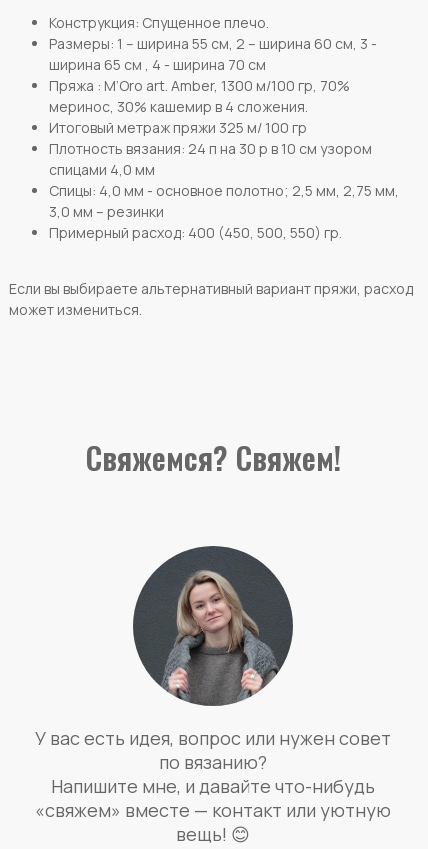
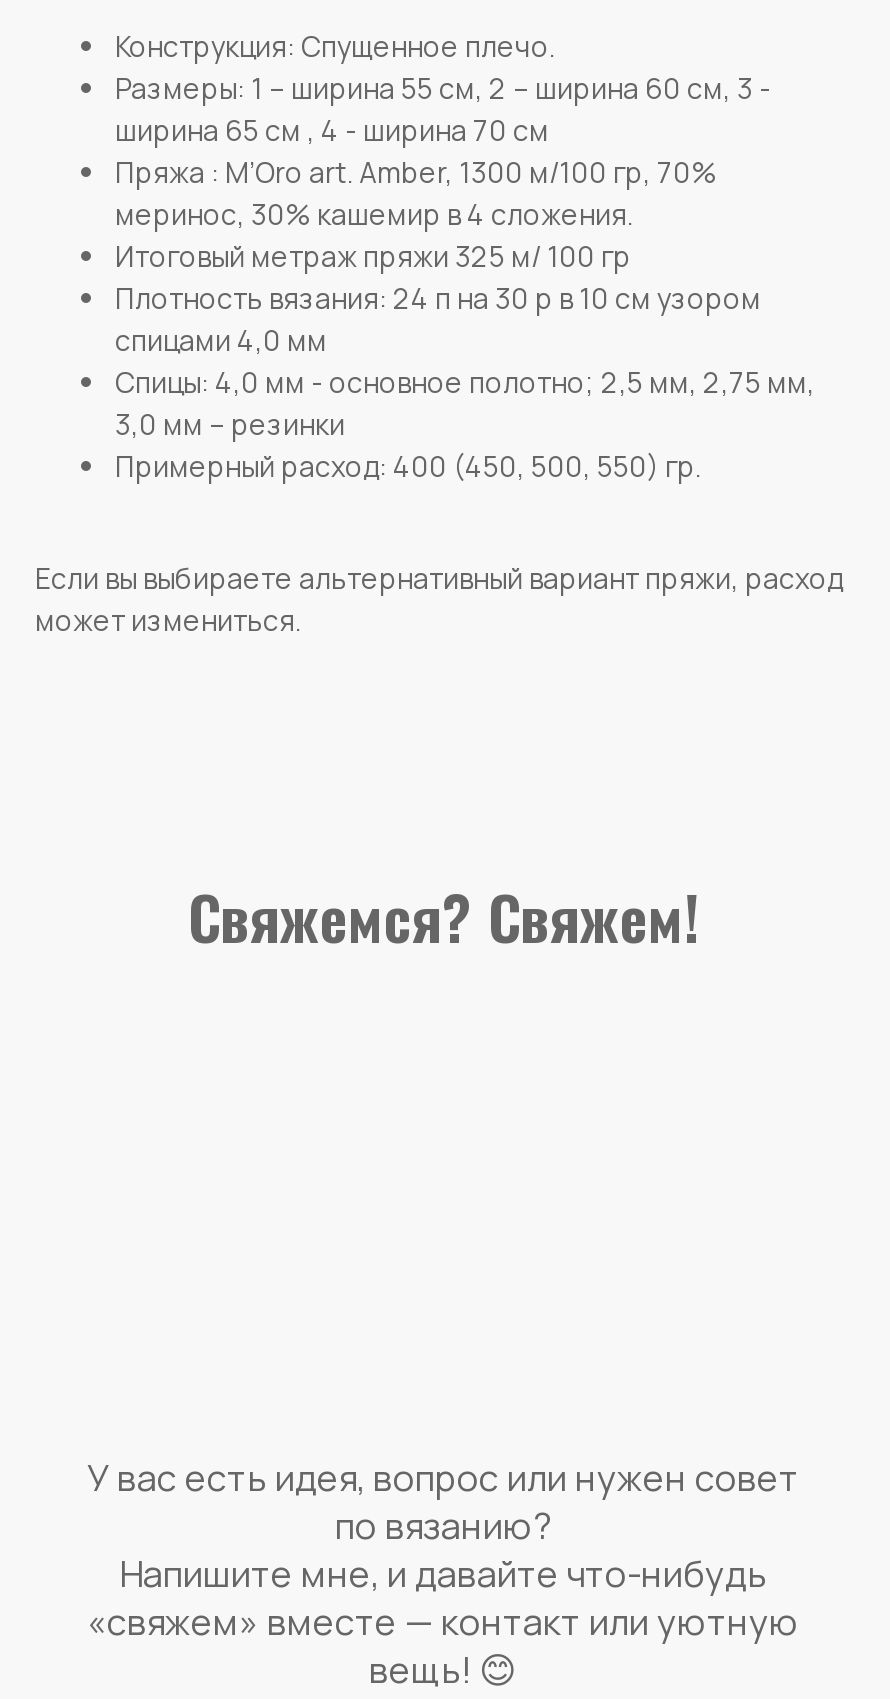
- [image]
